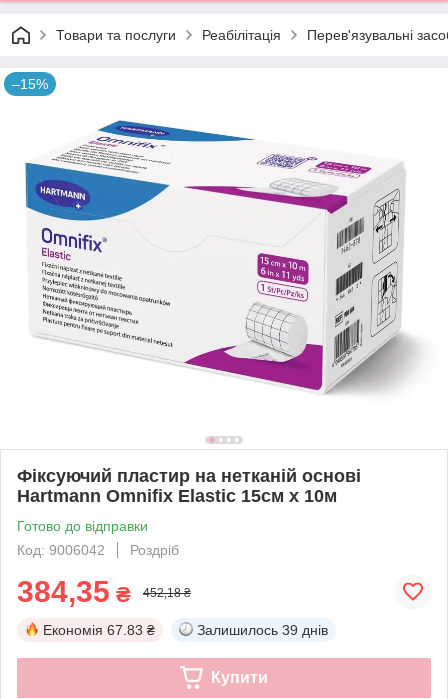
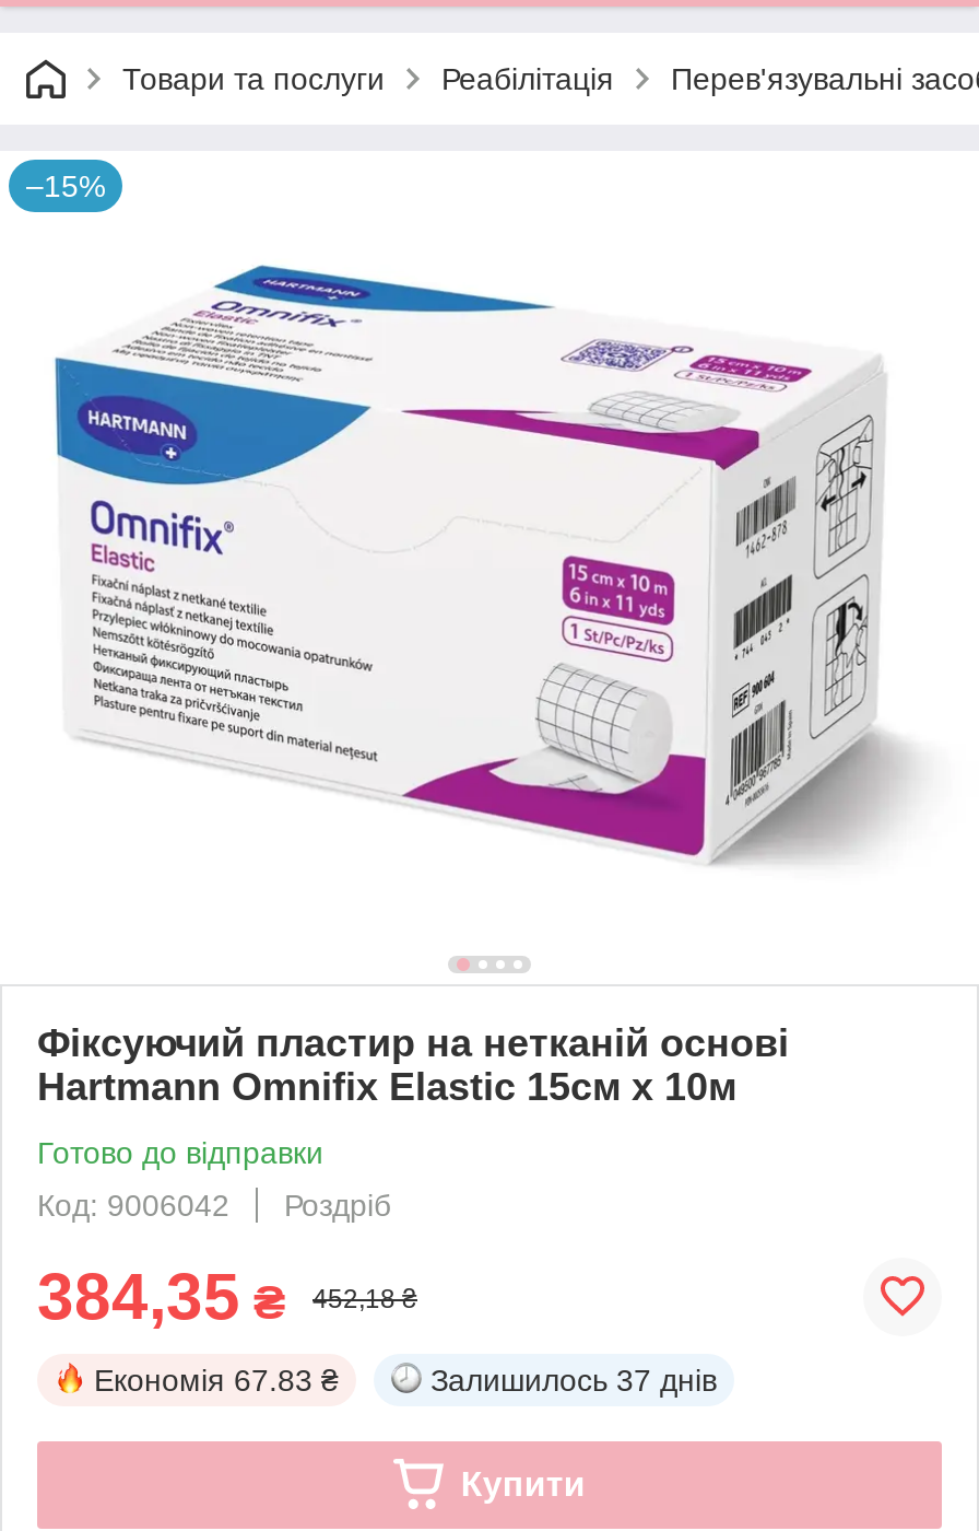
- Залишилось 39 днів
+ Залишилось 37 днів
